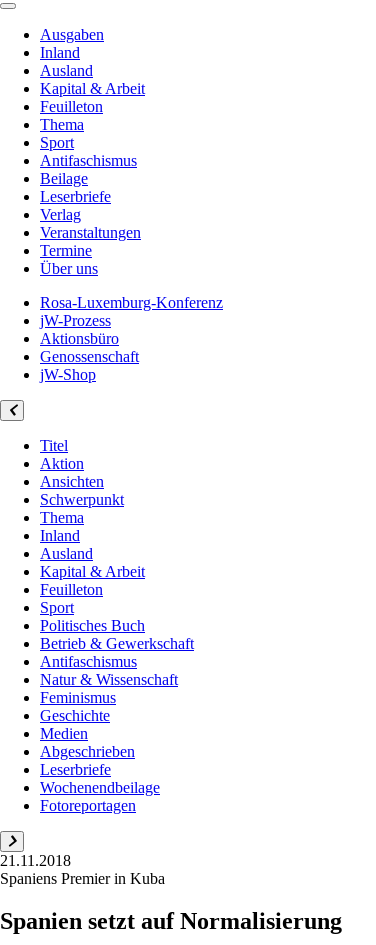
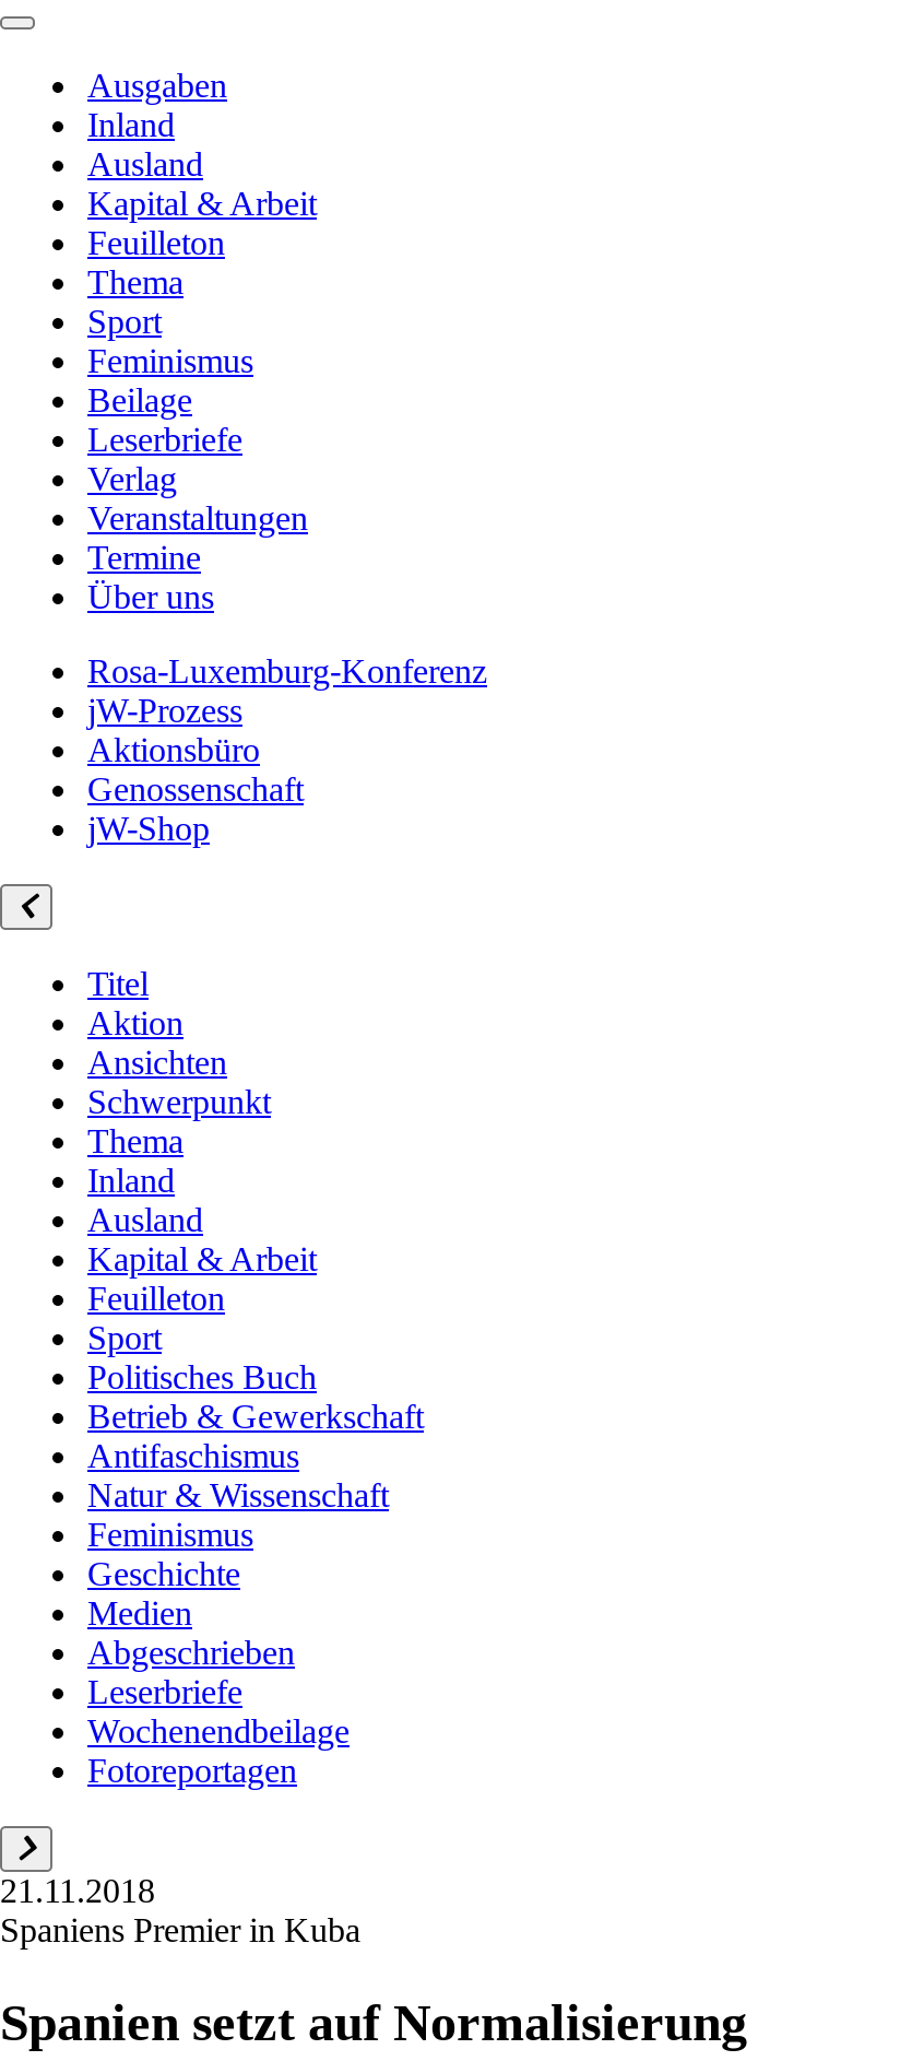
- Antifaschismus
+ Feminismus
